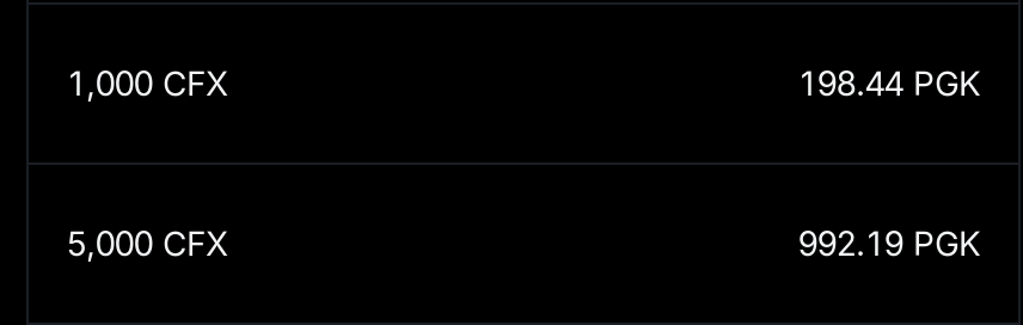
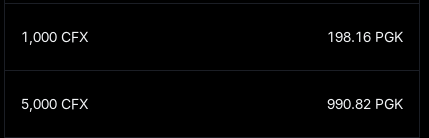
- 198.44 PGK
+ 198.16 PGK

- 992.19 PGK
+ 990.82 PGK
